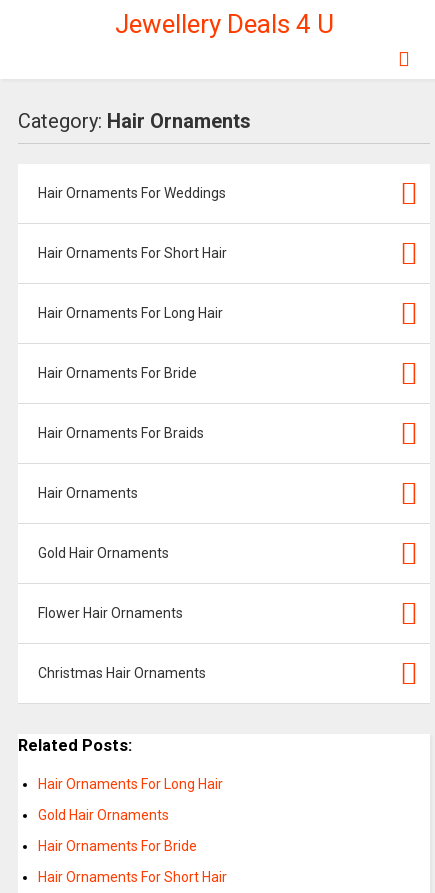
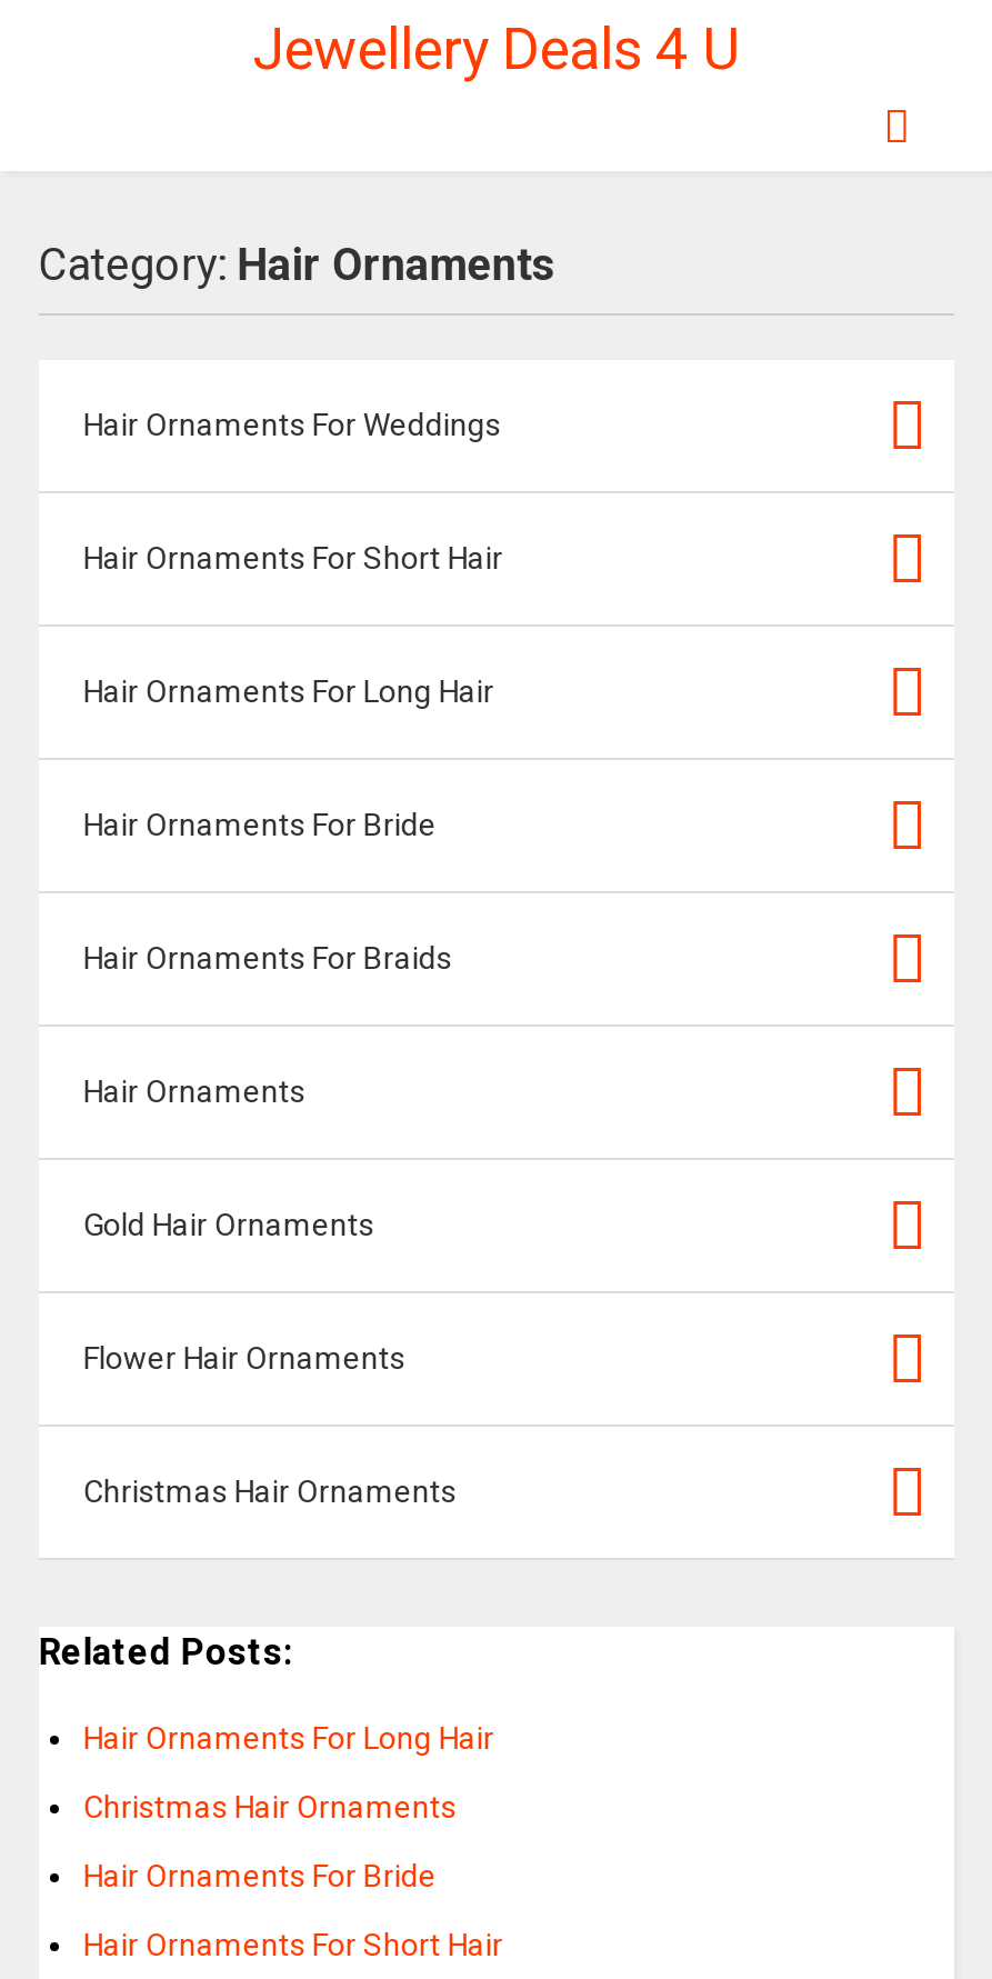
- Gold Hair Ornaments
+ Christmas Hair Ornaments
